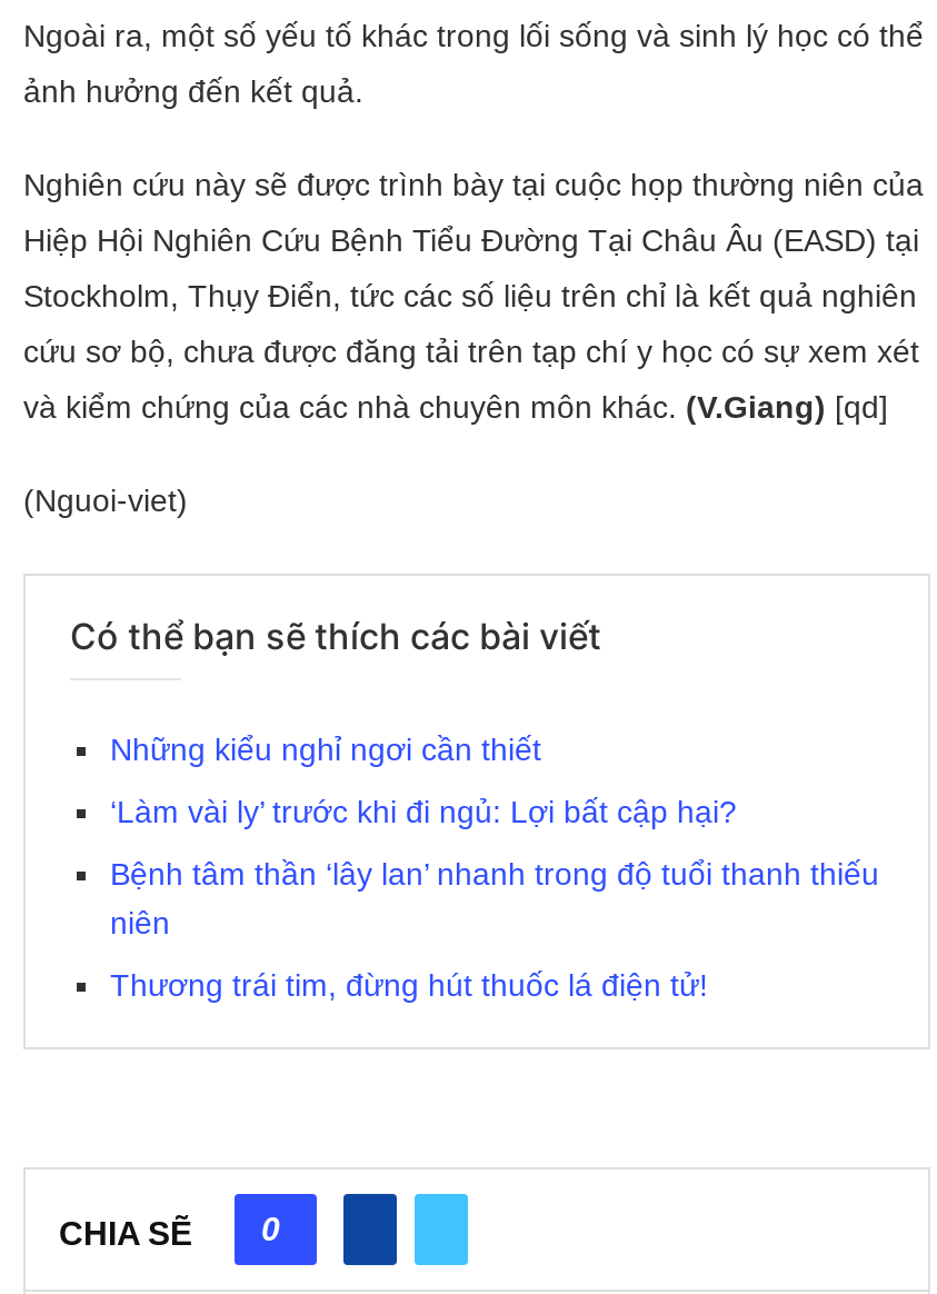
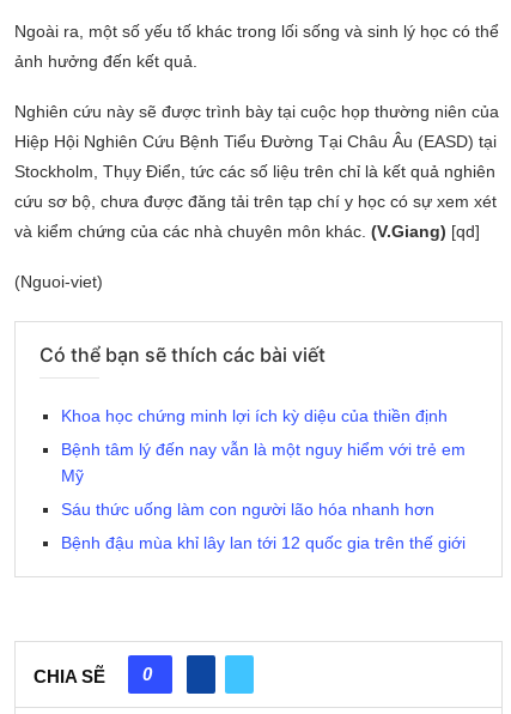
- Những kiểu nghỉ ngơi cần thiết
+ Khoa học chứng minh lợi ích kỳ diệu của thiền định

- ‘Làm vài ly’ trước khi đi ngủ: Lợi bất cập hại?
+ Bệnh tâm lý đến nay vẫn là một nguy hiểm với trẻ em
+ Mỹ

- Bệnh tâm thần ‘lây lan’ nhanh trong độ tuổi thanh thiếu
- niên
+ Sáu thức uống làm con người lão hóa nhanh hơn

- Thương trái tim, đừng hút thuốc lá điện tử!
+ Bệnh đậu mùa khỉ lây lan tới 12 quốc gia trên thế giới
